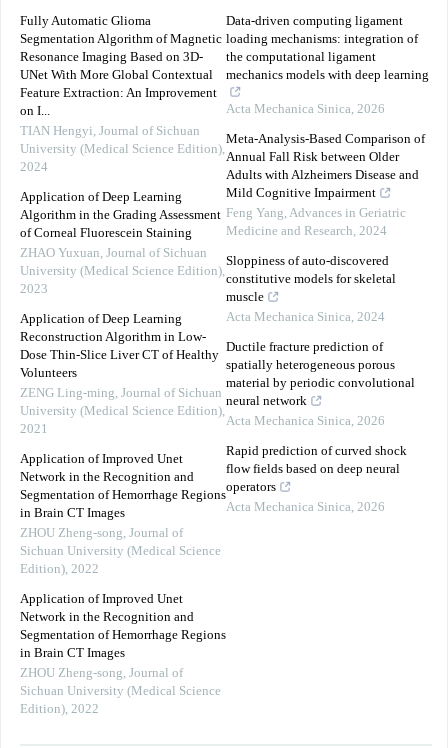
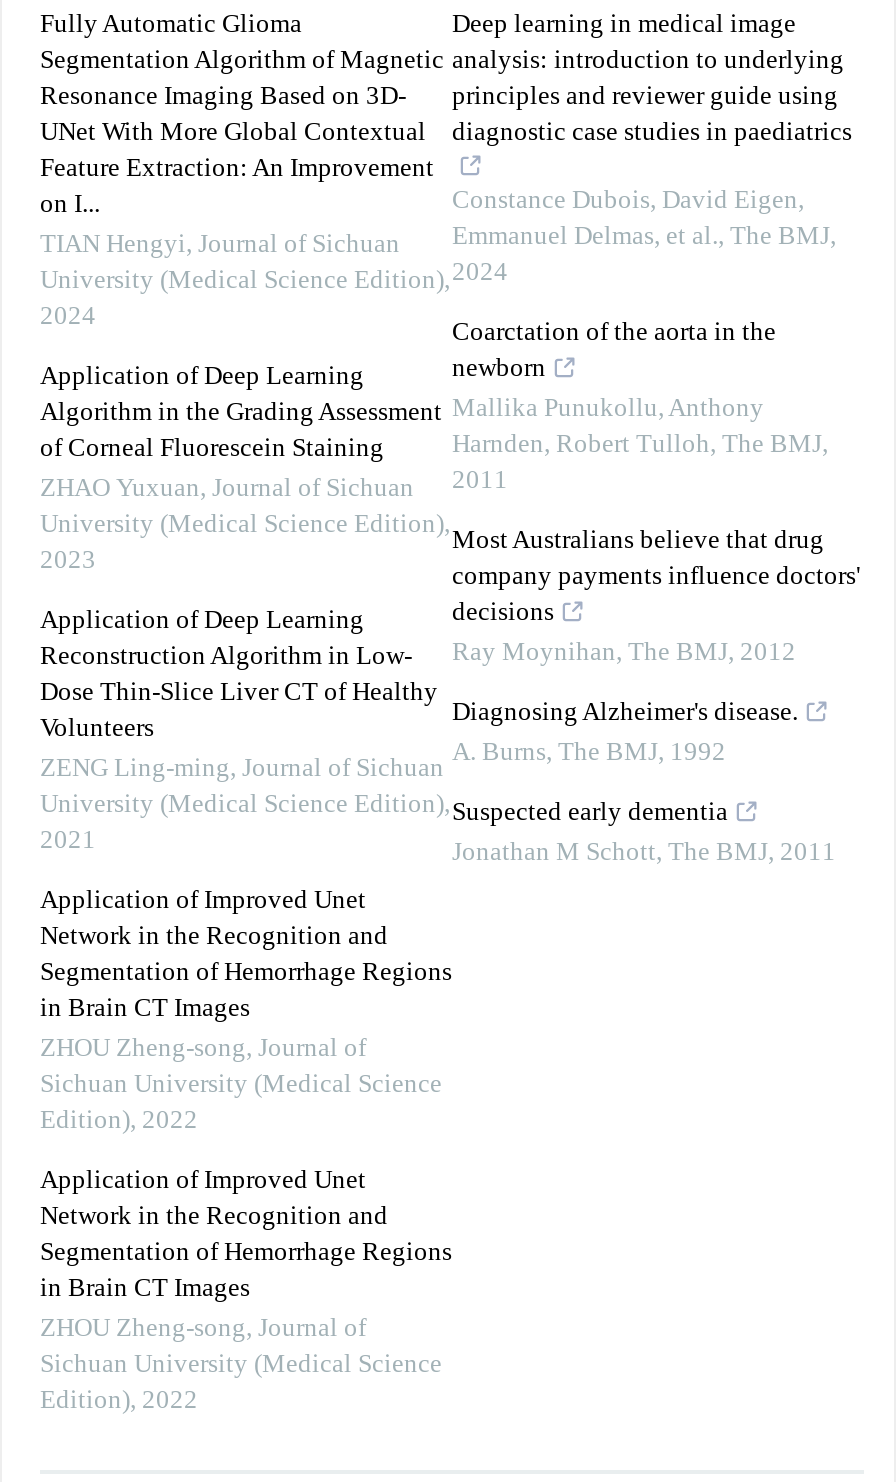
- Data-driven computing ligament
- loading mechanisms: integration of
- the computational ligament
- mechanics models with deep learning
+ Deep learning in medical image
+ analysis: introduction to underlying
+ principles and reviewer guide using
+ diagnostic case studies in paediatrics

- Acta Mechanica Sinica, 2026
+ Constance Dubois, David Eigen,
+ Emmanuel Delmas, et al., The BMJ,
+ 2024

- Meta-Analysis-Based Comparison of
- Annual Fall Risk between Older
- Adults with Alzheimers Disease and
- Mild Cognitive Impairment
- Feng Yang, Advances in Geriatric
- Medicine and Research, 2024
+ Coarctation of the aorta in the
+ newborn
+ Mallika Punukollu, Anthony
+ Harnden, Robert Tulloh, The BMJ,
+ 2011

- Sloppiness of auto-discovered
- constitutive models for skeletal
- muscle
- Acta Mechanica Sinica, 2024
+ Most Australians believe that drug
+ company payments influence doctors'
+ decisions
+ Ray Moynihan, The BMJ, 2012

- Ductile fracture prediction of
- spatially heterogeneous porous
- material by periodic convolutional
- neural network
- Acta Mechanica Sinica, 2026
+ Diagnosing Alzheimer's disease.
+ A. Burns, The BMJ, 1992

- Rapid prediction of curved shock
- flow fields based on deep neural
- operators
- Acta Mechanica Sinica, 2026
+ Suspected early dementia
+ Jonathan M Schott, The BMJ, 2011
